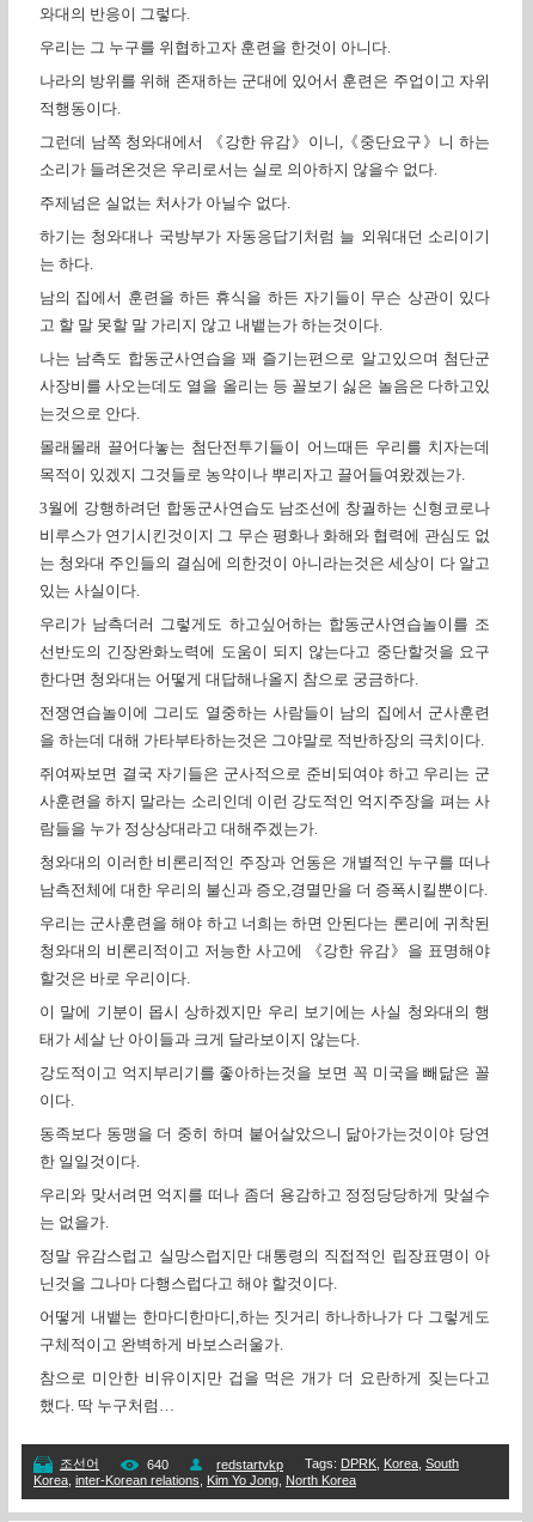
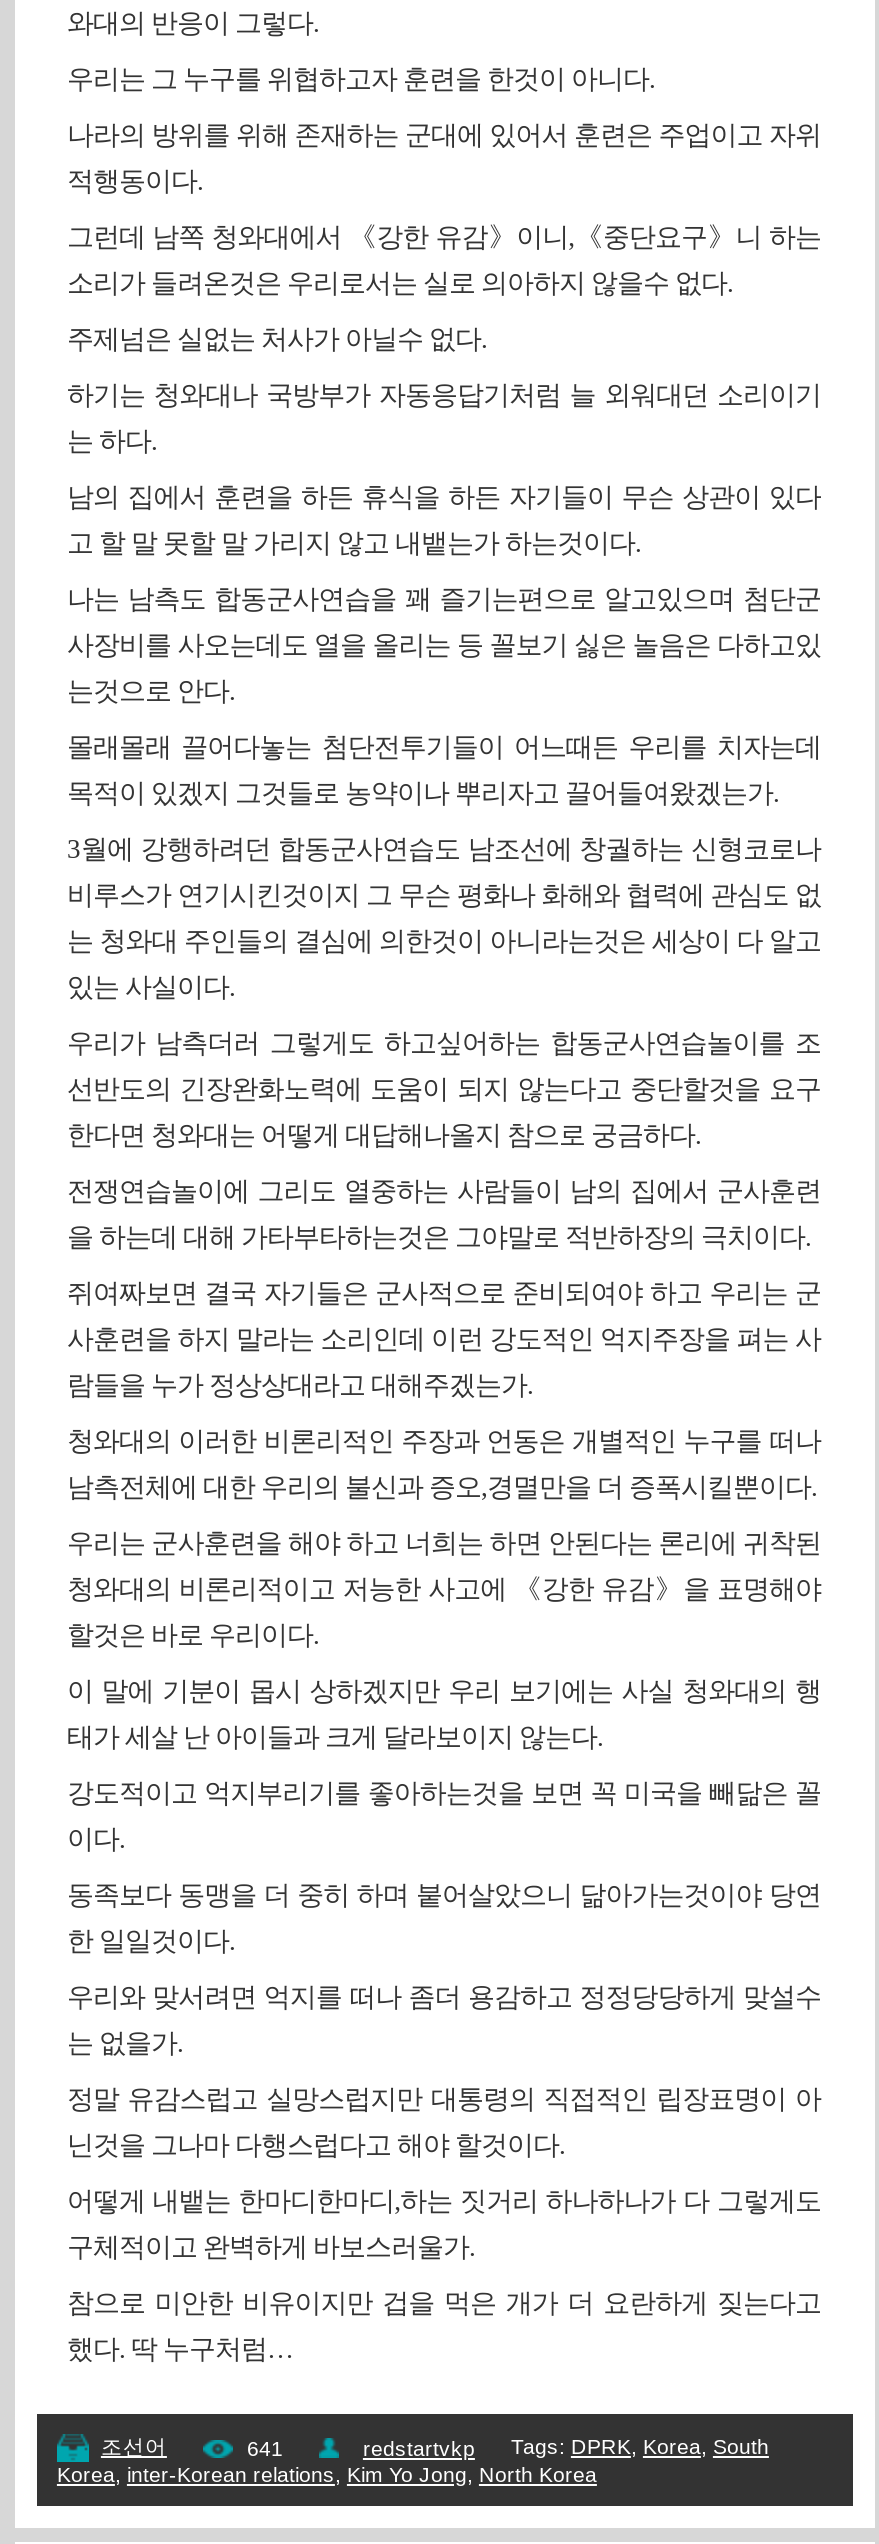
- 640
+ 641
